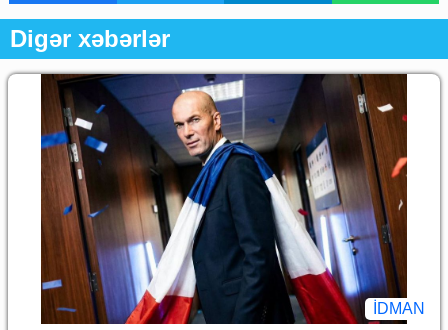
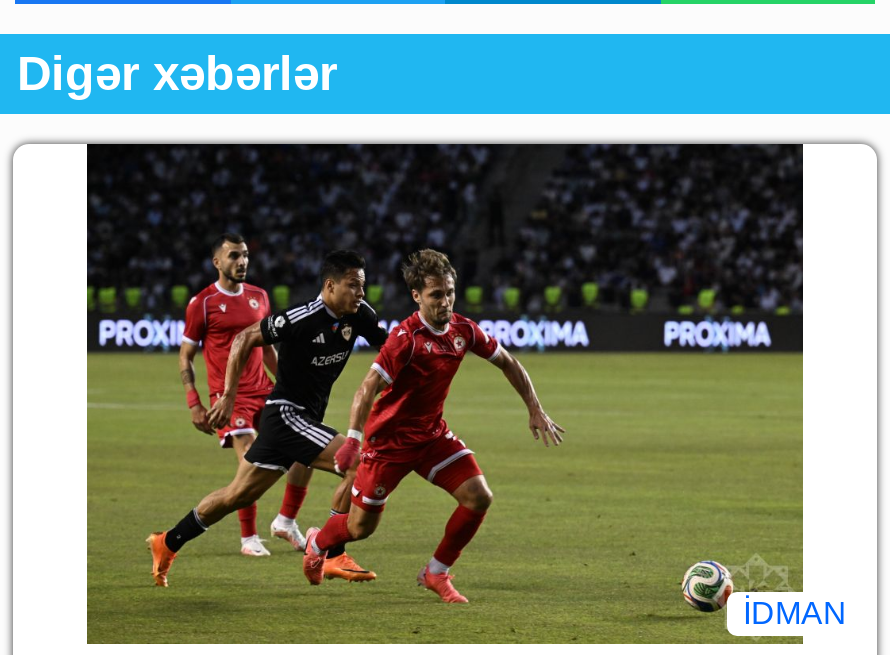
- [image]
+ [image]
